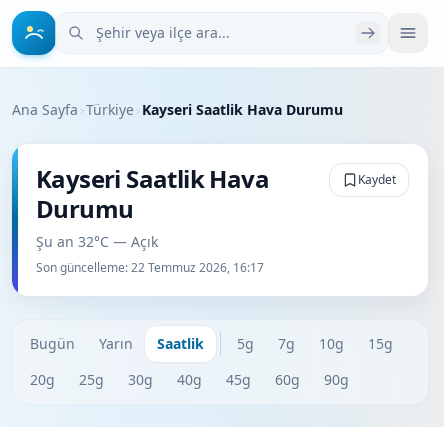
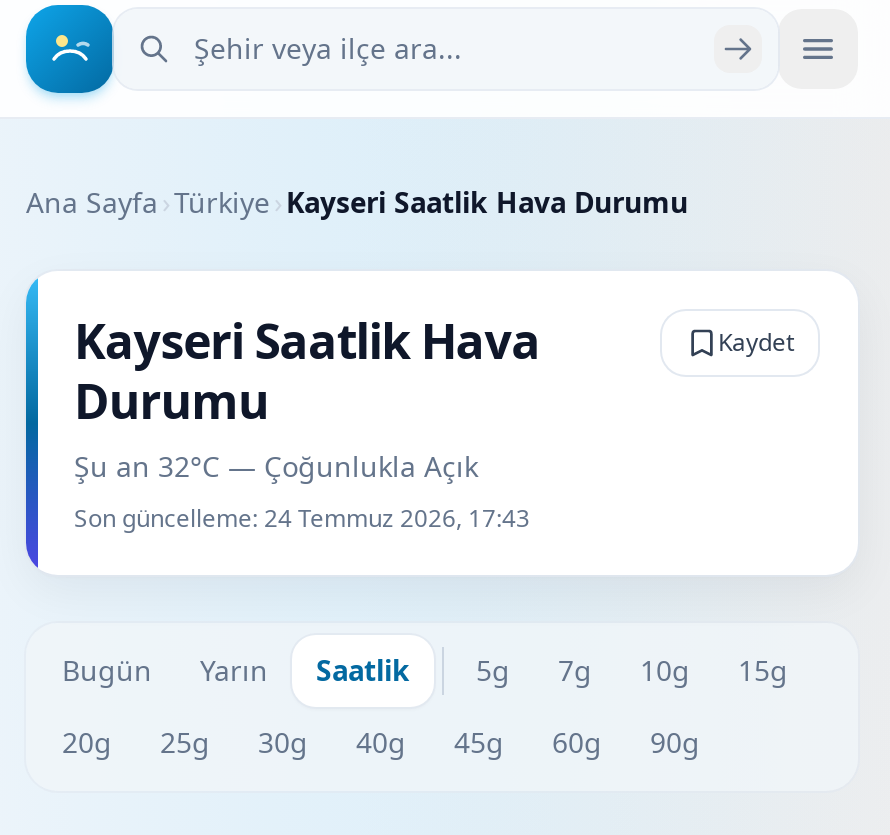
- Şu an 32°C — Açık
- Son güncelleme: 22 Temmuz 2026, 16:17
+ Şu an 32°C — Çoğunlukla Açık
+ Son güncelleme: 24 Temmuz 2026, 17:43
